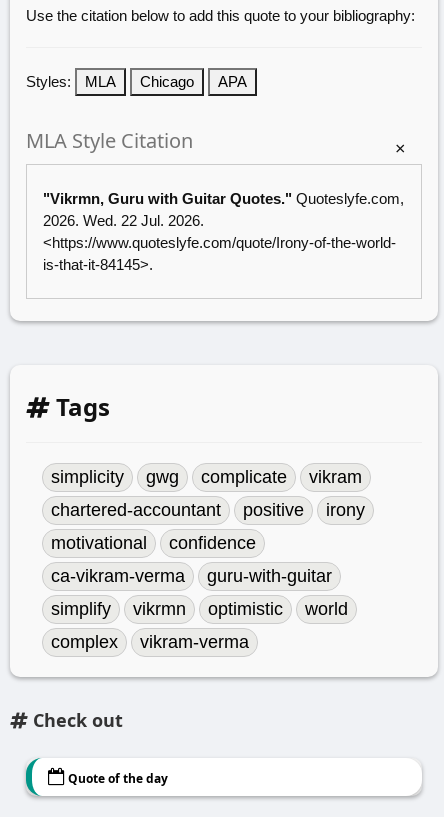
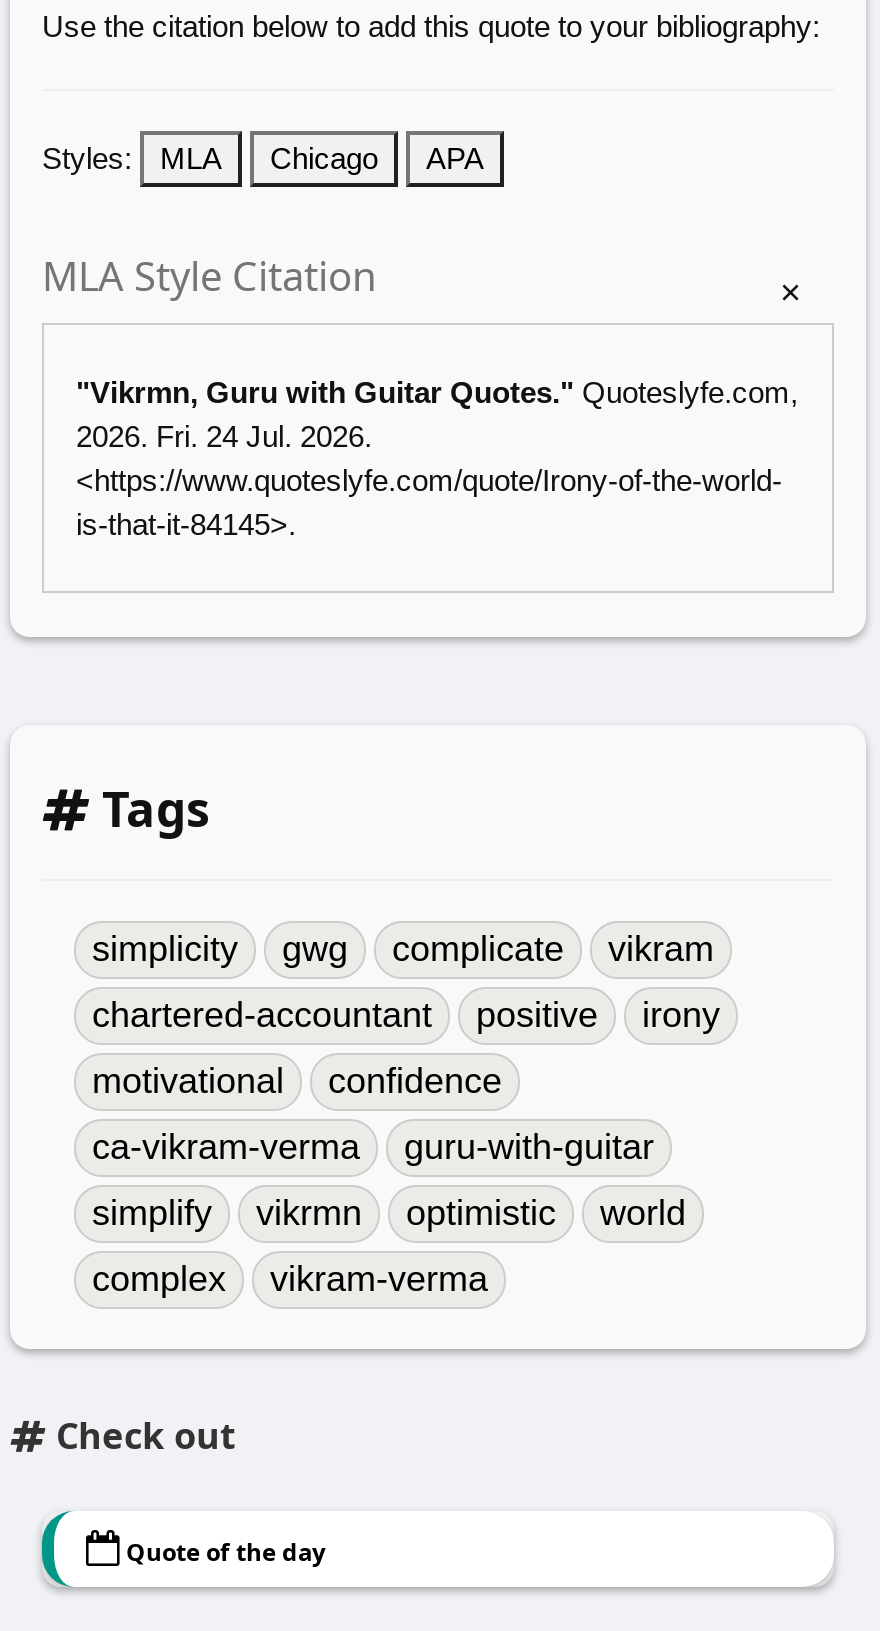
- 2026. Wed. 22 Jul. 2026.
+ 2026. Fri. 24 Jul. 2026.
